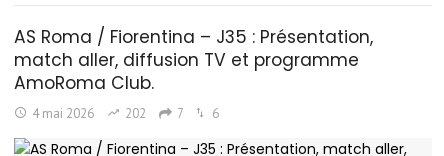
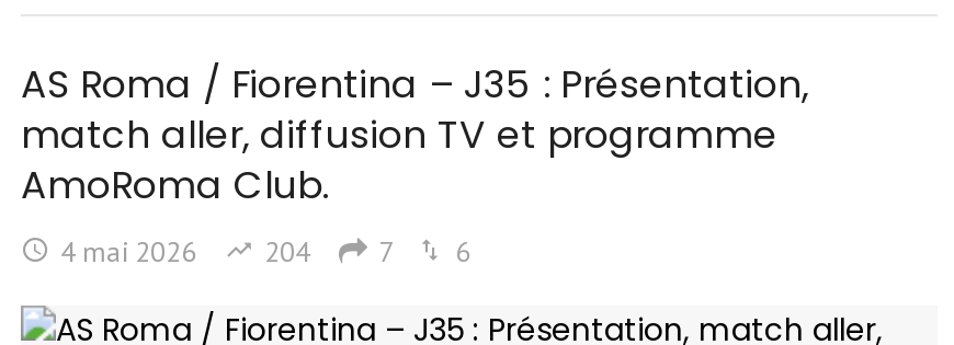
- 4 mai 2026 202 7 6
+ 4 mai 2026 204 7 6
